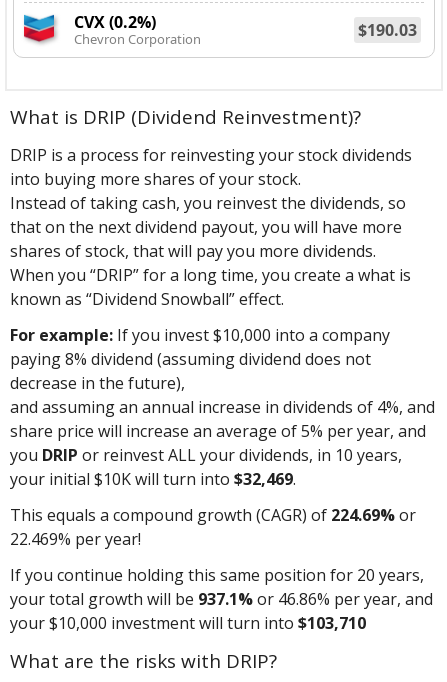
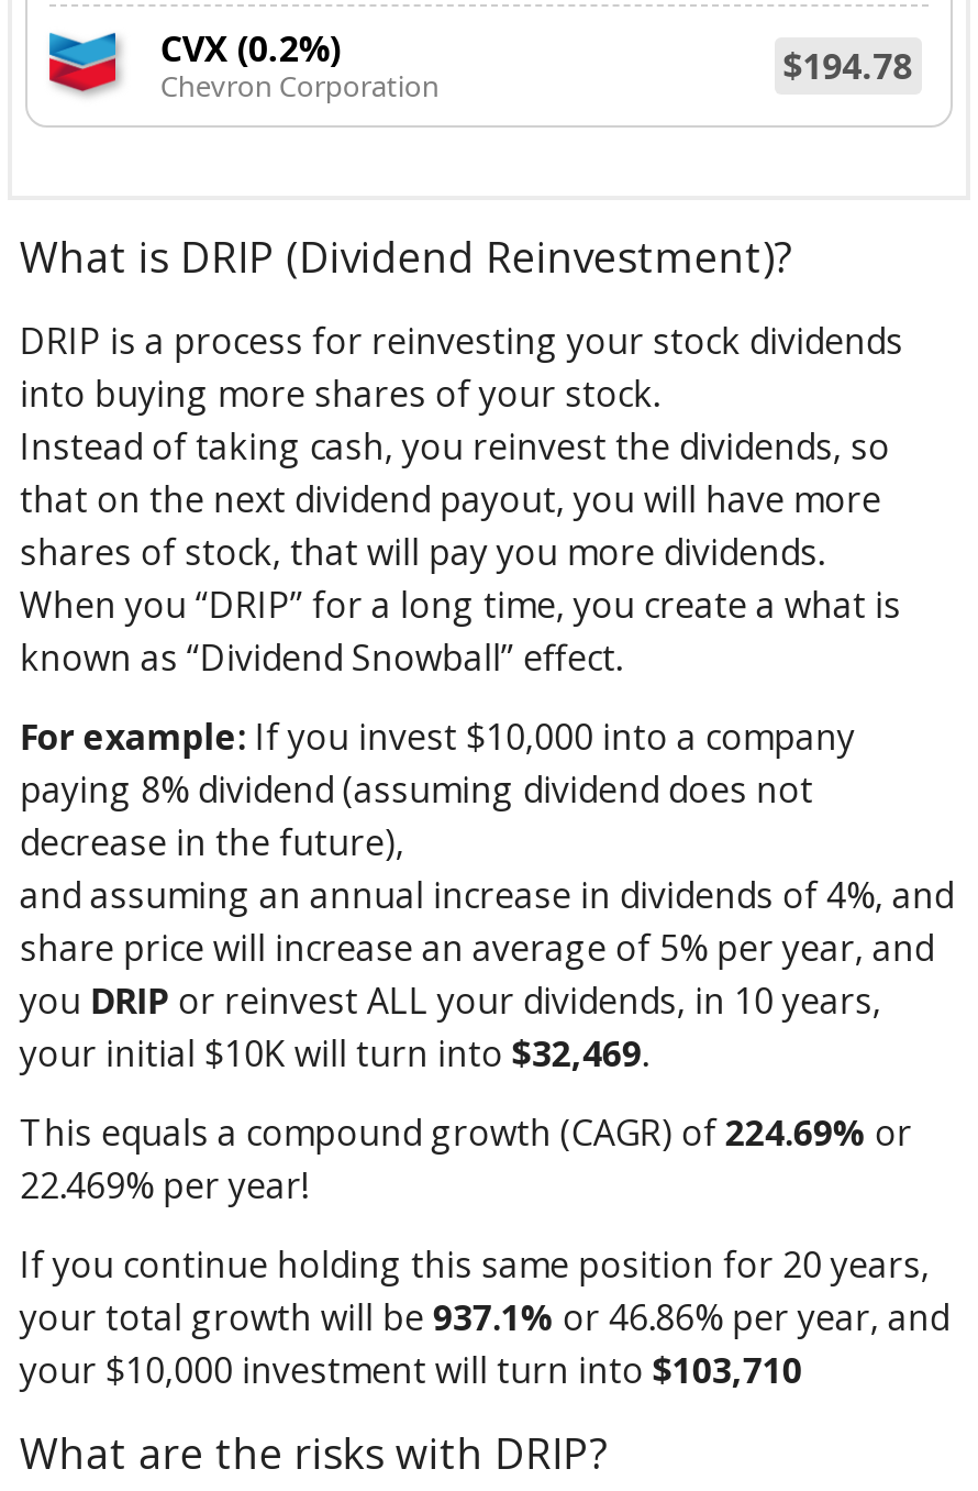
- $190.03
+ $194.78
